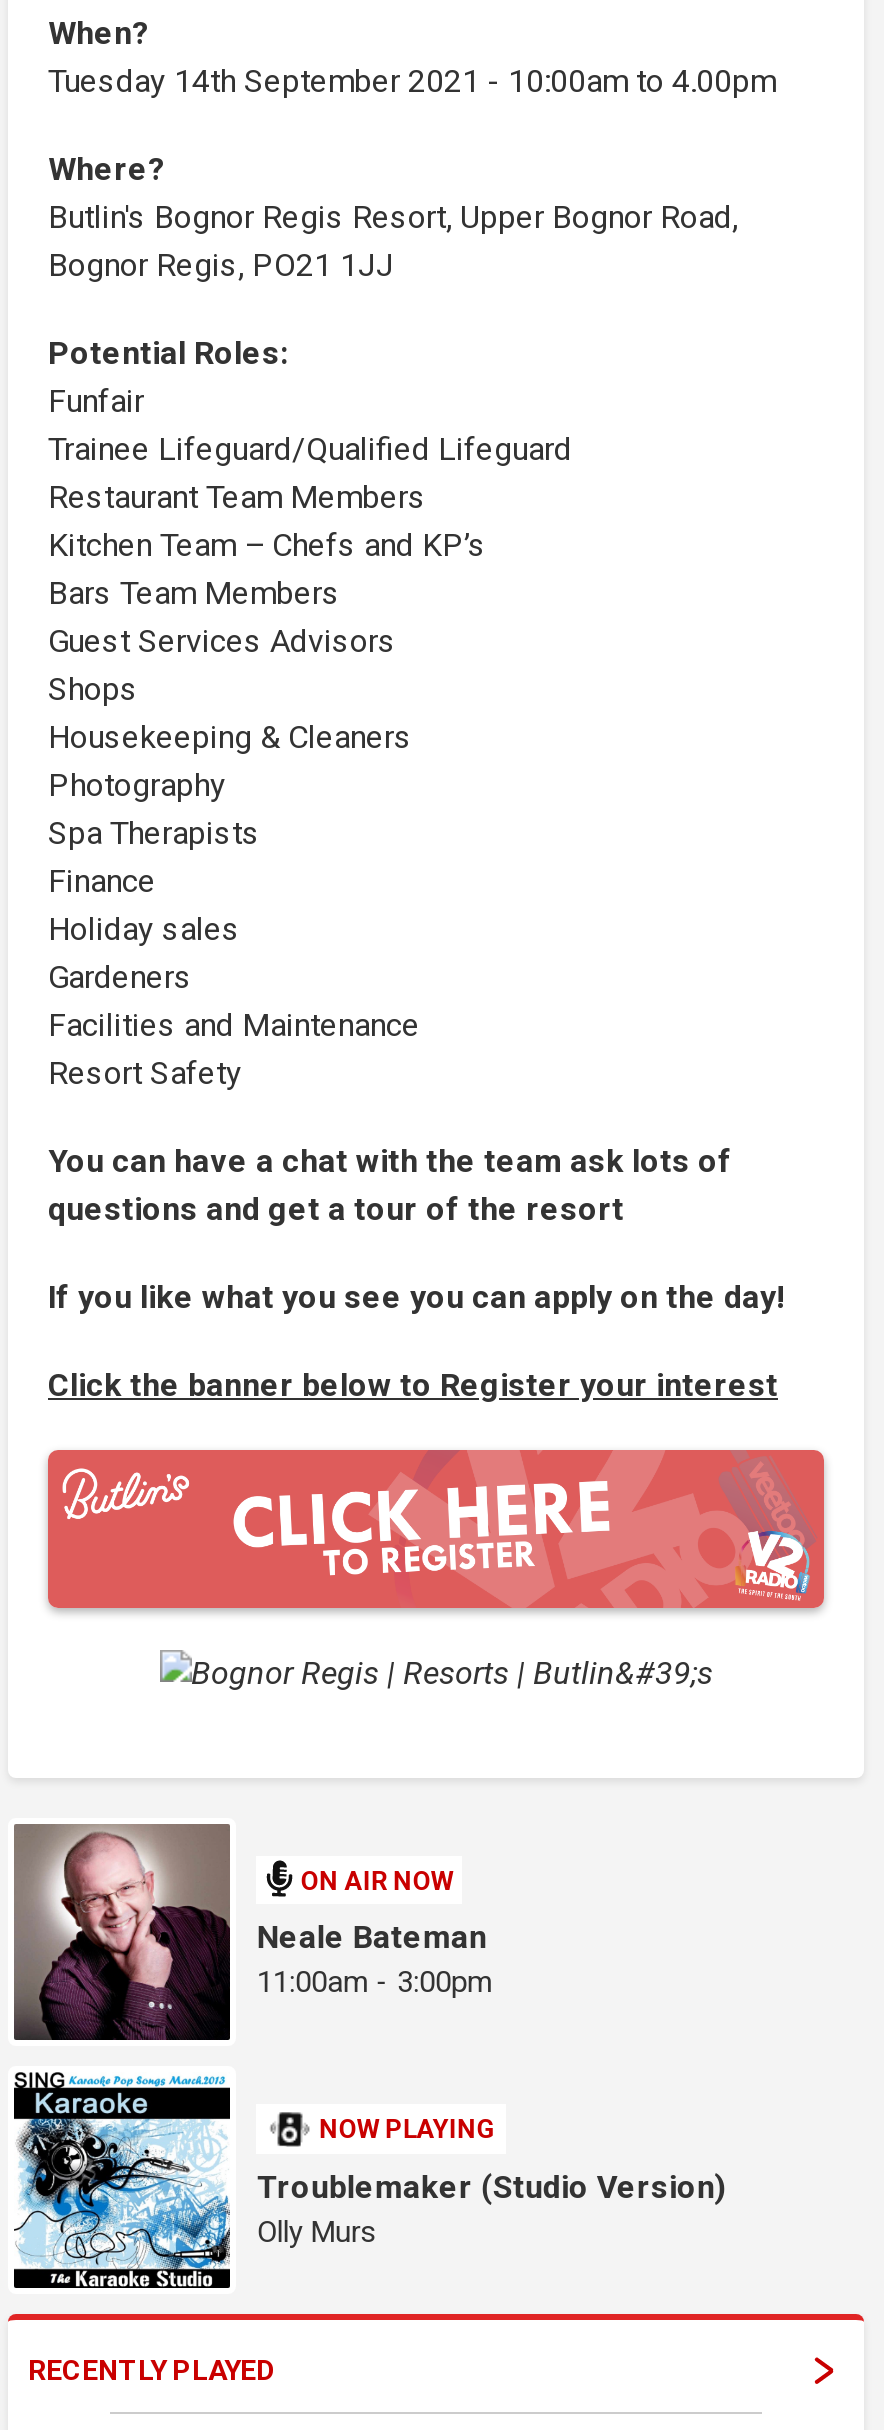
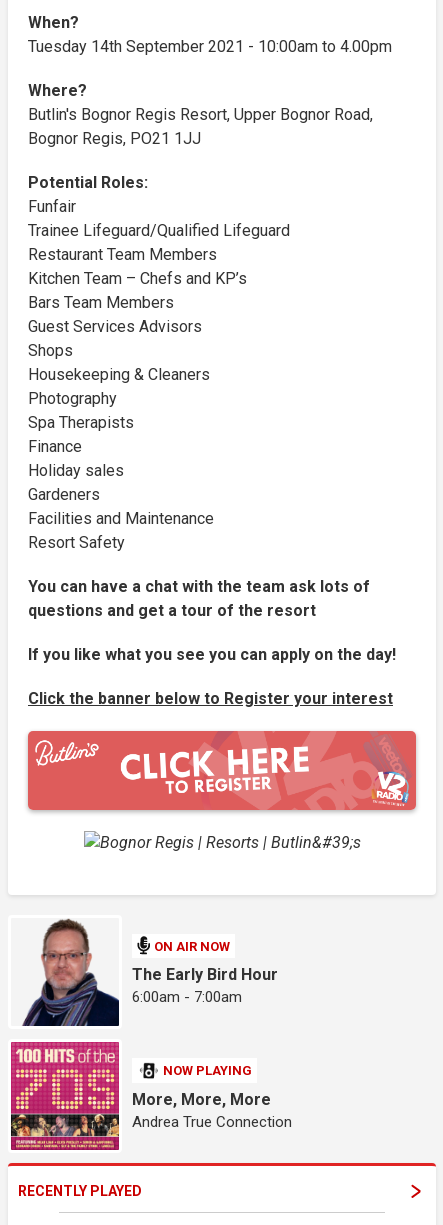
- [image]
- Neale Bateman
- 11:00am - 3:00pm
+ [image]
+ The Early Bird Hour
+ 6:00am - 7:00am

- [image]
- Troublemaker (Studio Version)
- Olly Murs
+ [image]
+ More, More, More
+ Andrea True Connection
